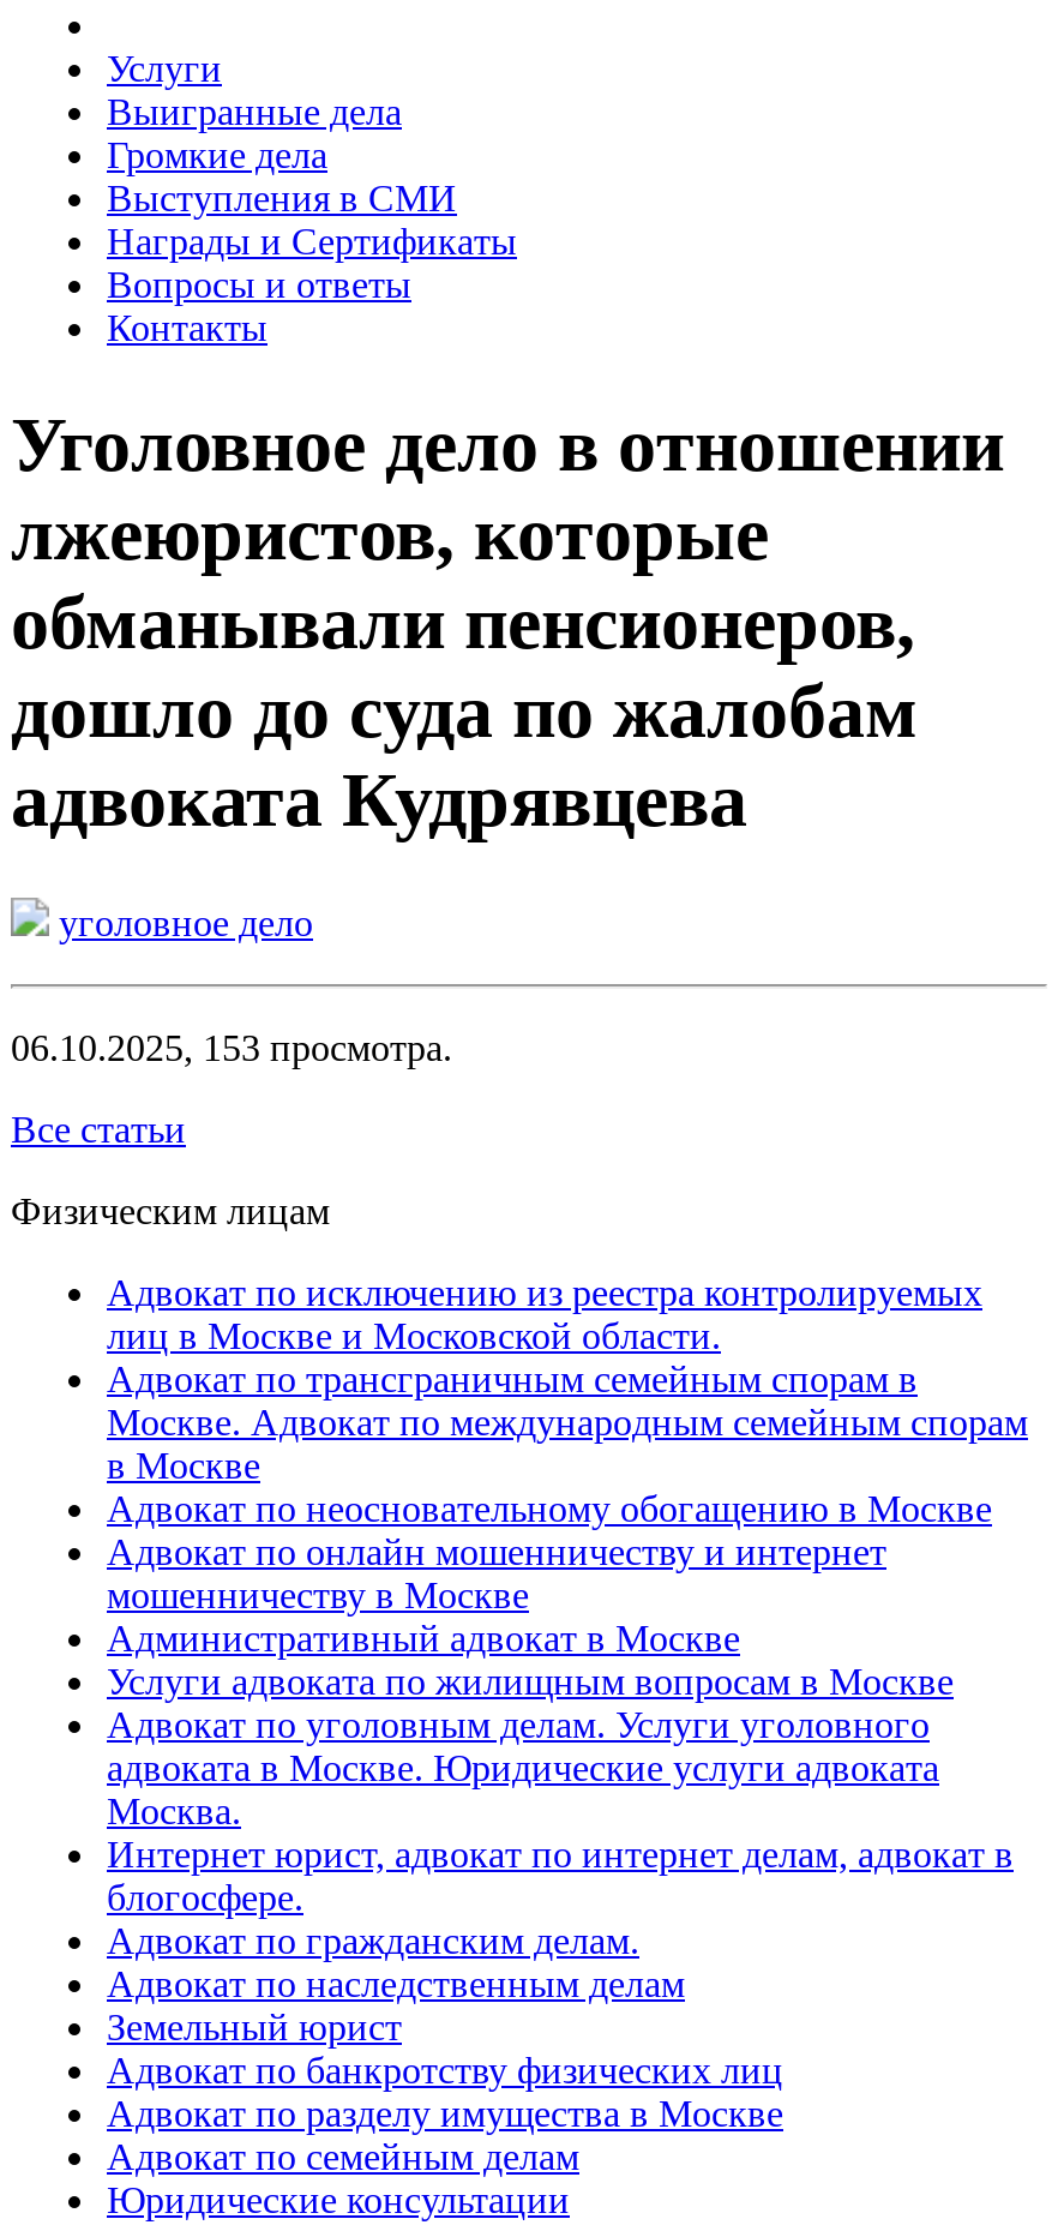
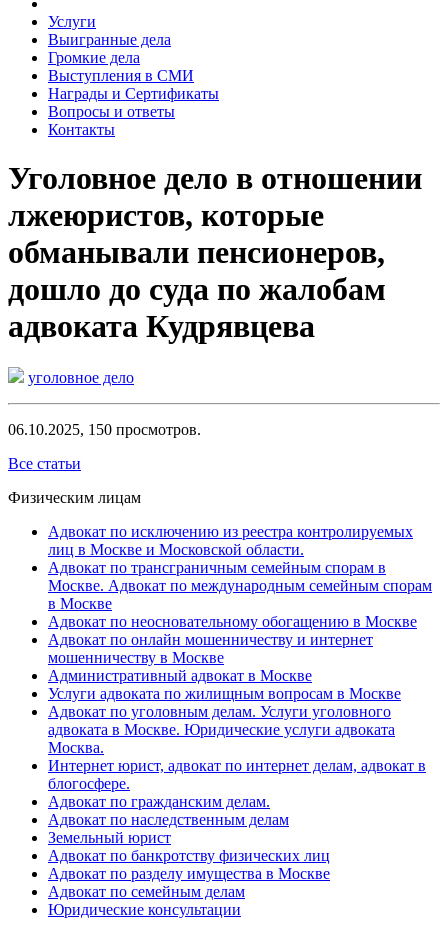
- 06.10.2025, 153 просмотра.
+ 06.10.2025, 150 просмотров.
